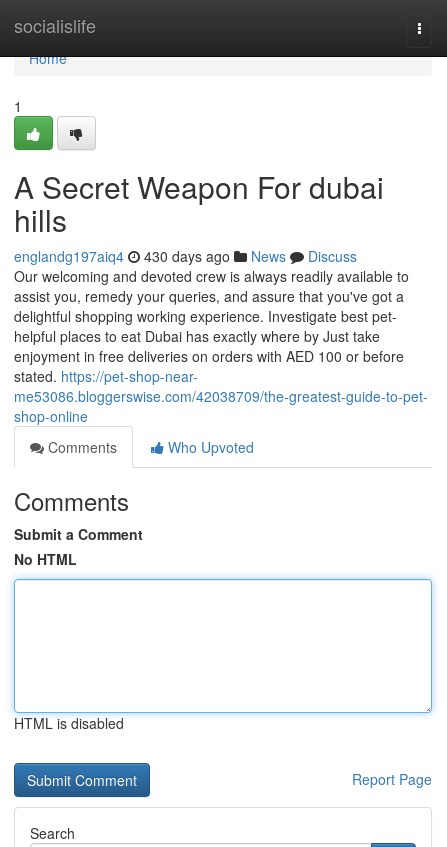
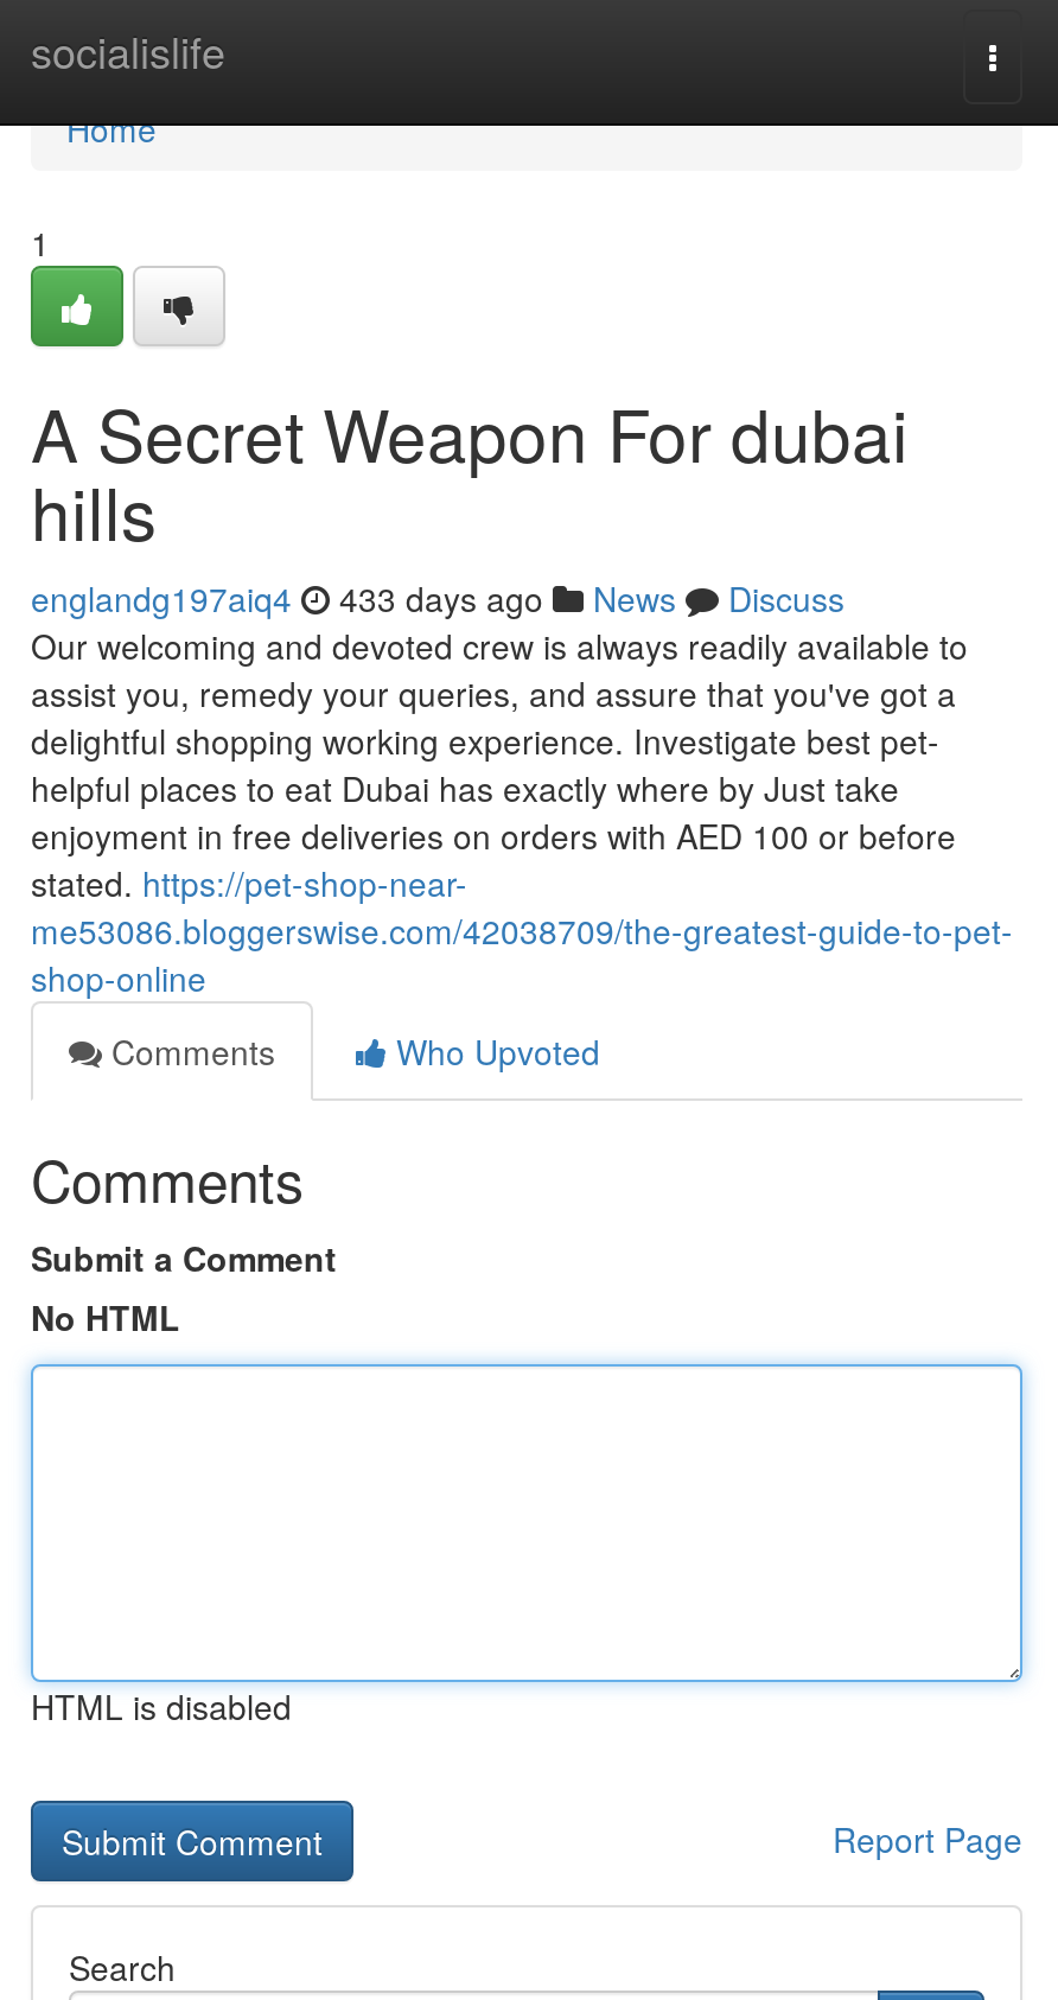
- englandg197aiq4 430 days ago News Discuss
+ englandg197aiq4 433 days ago News Discuss
